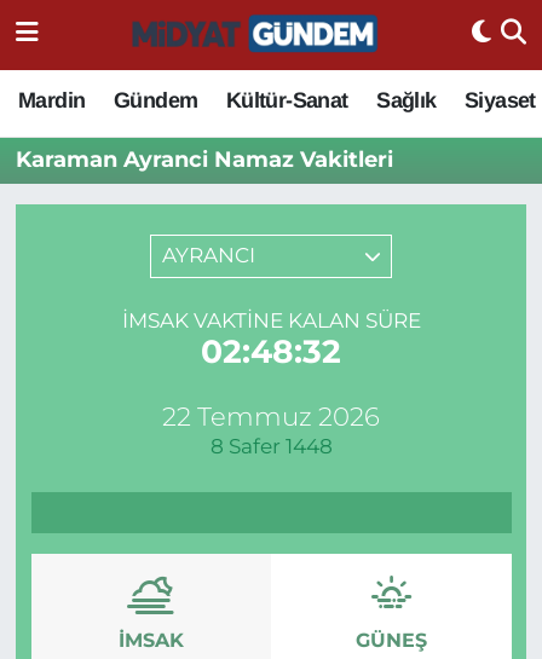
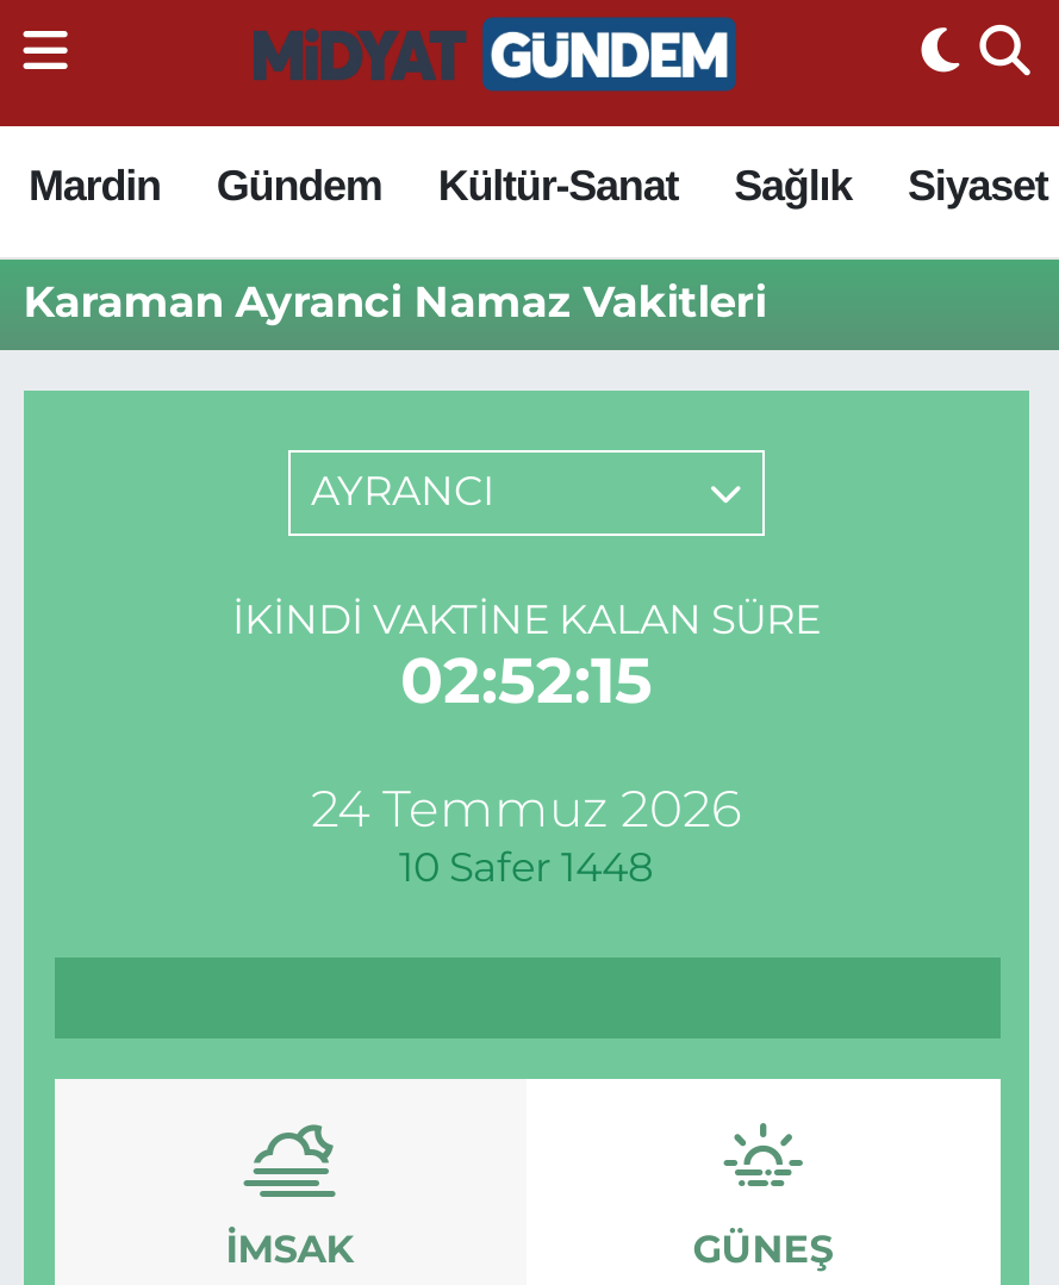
- İMSAK VAKTINE KALAN SÜRE
+ İKINDI VAKTINE KALAN SÜRE

- 02:48:32
+ 02:52:15

- 22 Temmuz 2026
+ 24 Temmuz 2026

- 8 Safer 1448
+ 10 Safer 1448
